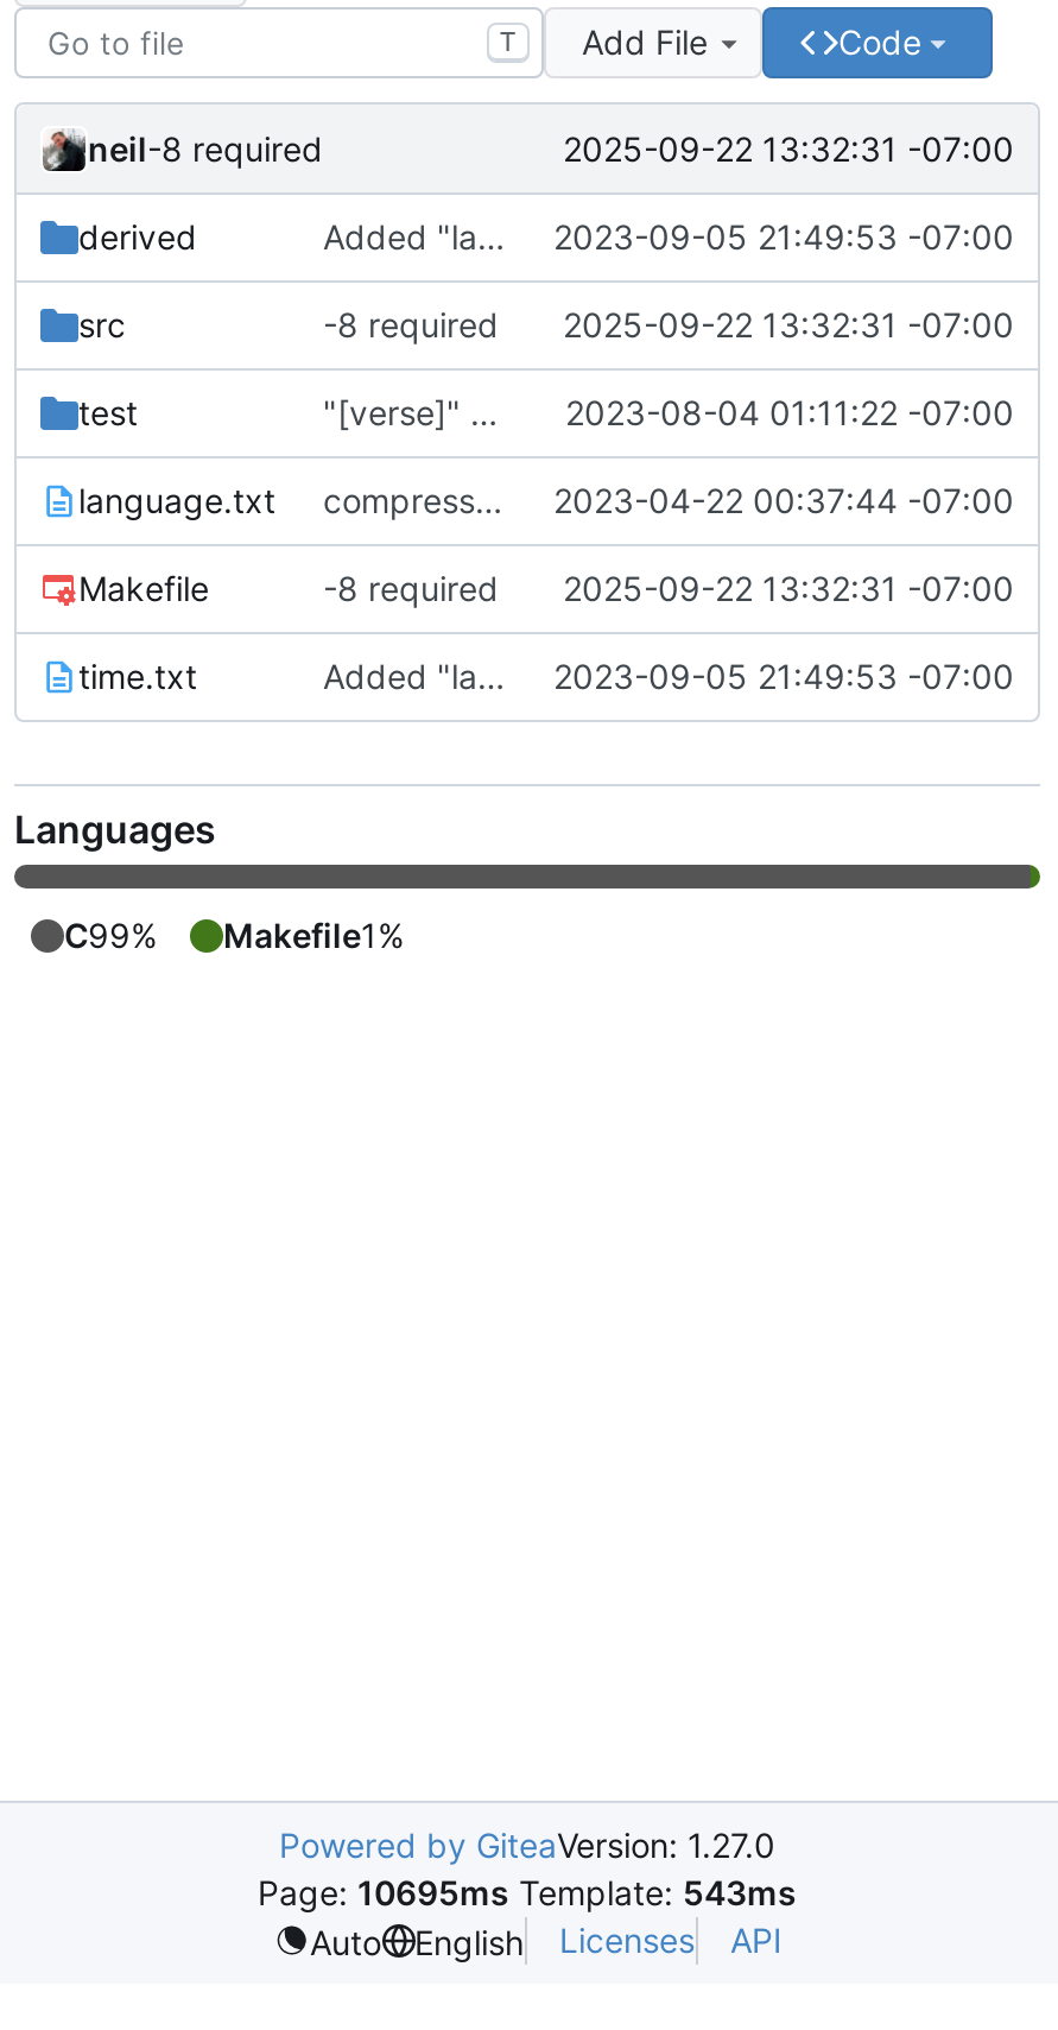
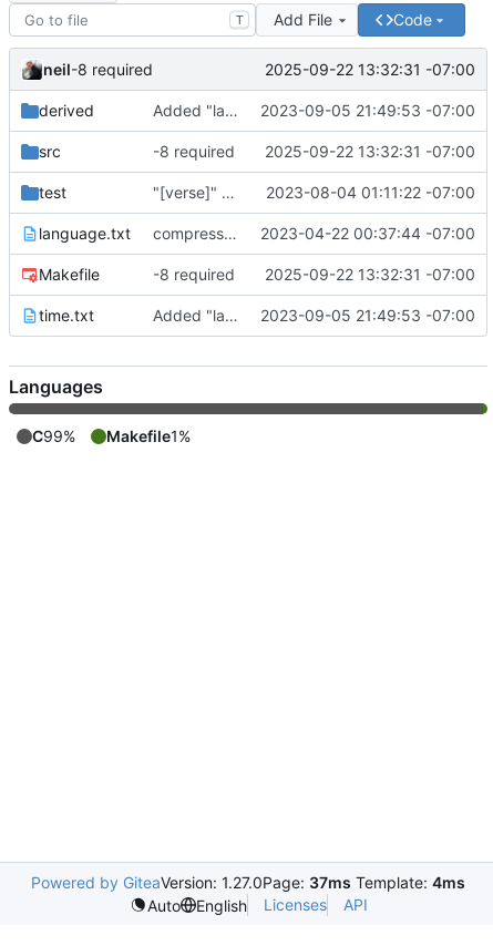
- Powered by GiteaVersion: 1.27.0
- Page: 10695ms Template: 543ms
+ Powered by GiteaVersion: 1.27.0Page: 37ms Template: 4ms
